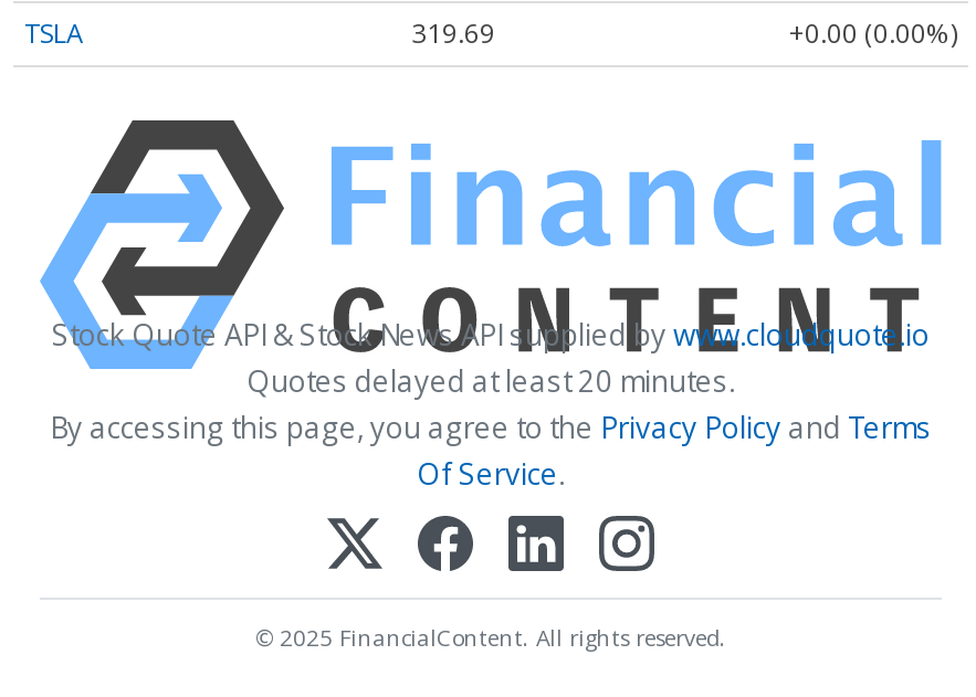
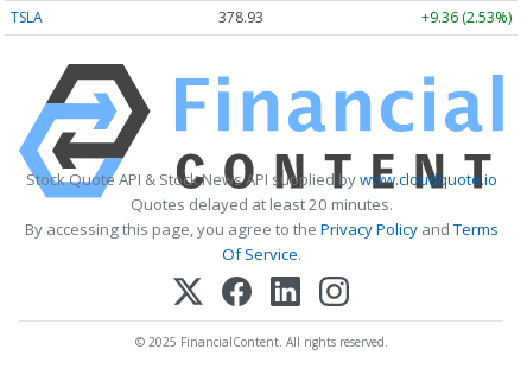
- 319.69
+ 378.93

- +0.00 (0.00%)
+ +9.36 (2.53%)
